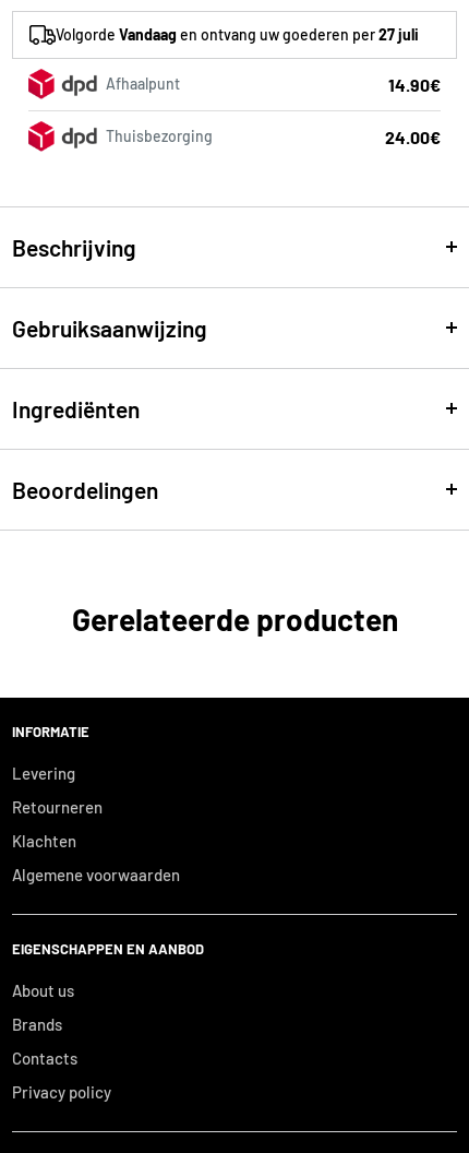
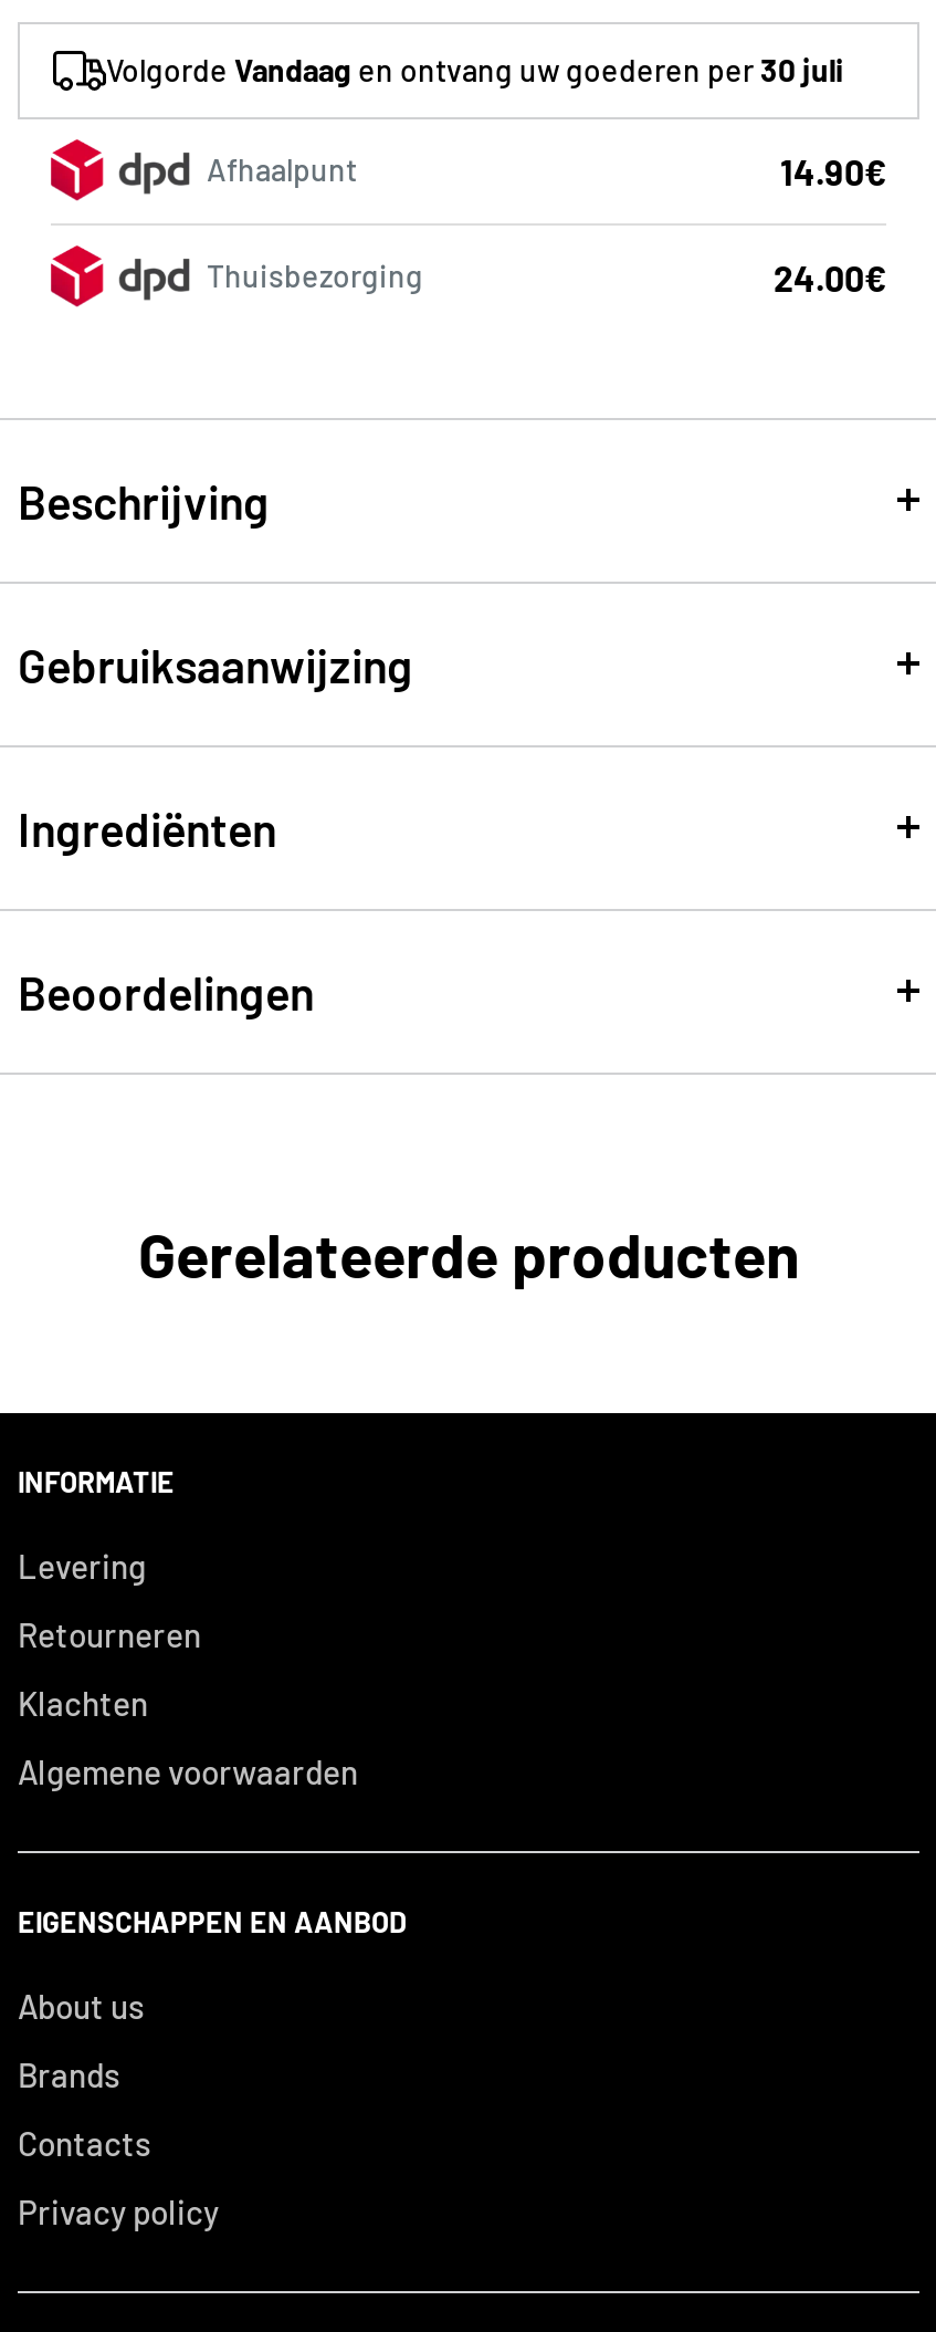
- Volgorde Vandaag en ontvang uw goederen per 27 juli
+ Volgorde Vandaag en ontvang uw goederen per 30 juli
